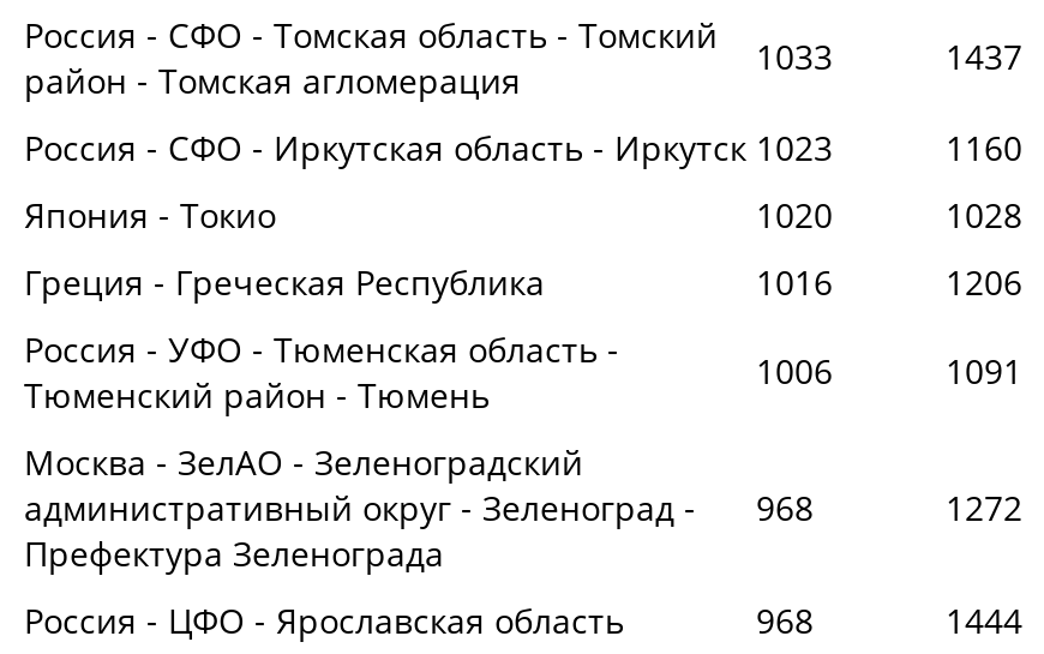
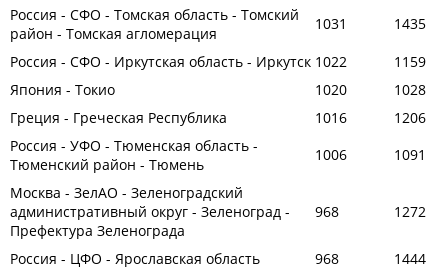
- Россия - СФО - Томская область - Томский 1033
+ Россия - СФО - Томская область - Томский 1031

- 1437
+ 1435

- Россия - СФО - Иркутская область - Иркутск 1023
+ Россия - СФО - Иркутская область - Иркутск 1022

- 1160
+ 1159
